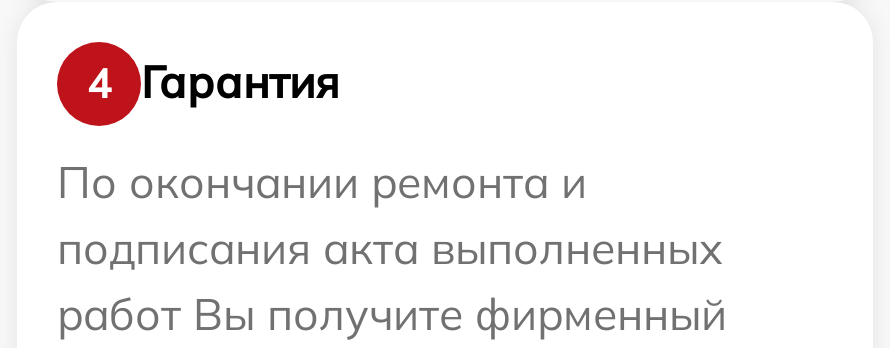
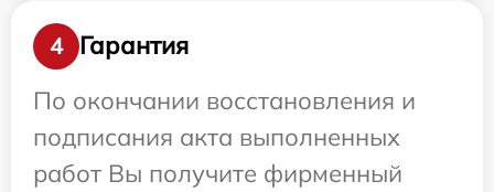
- По окончании ремонта и
+ По окончании восстановления и
